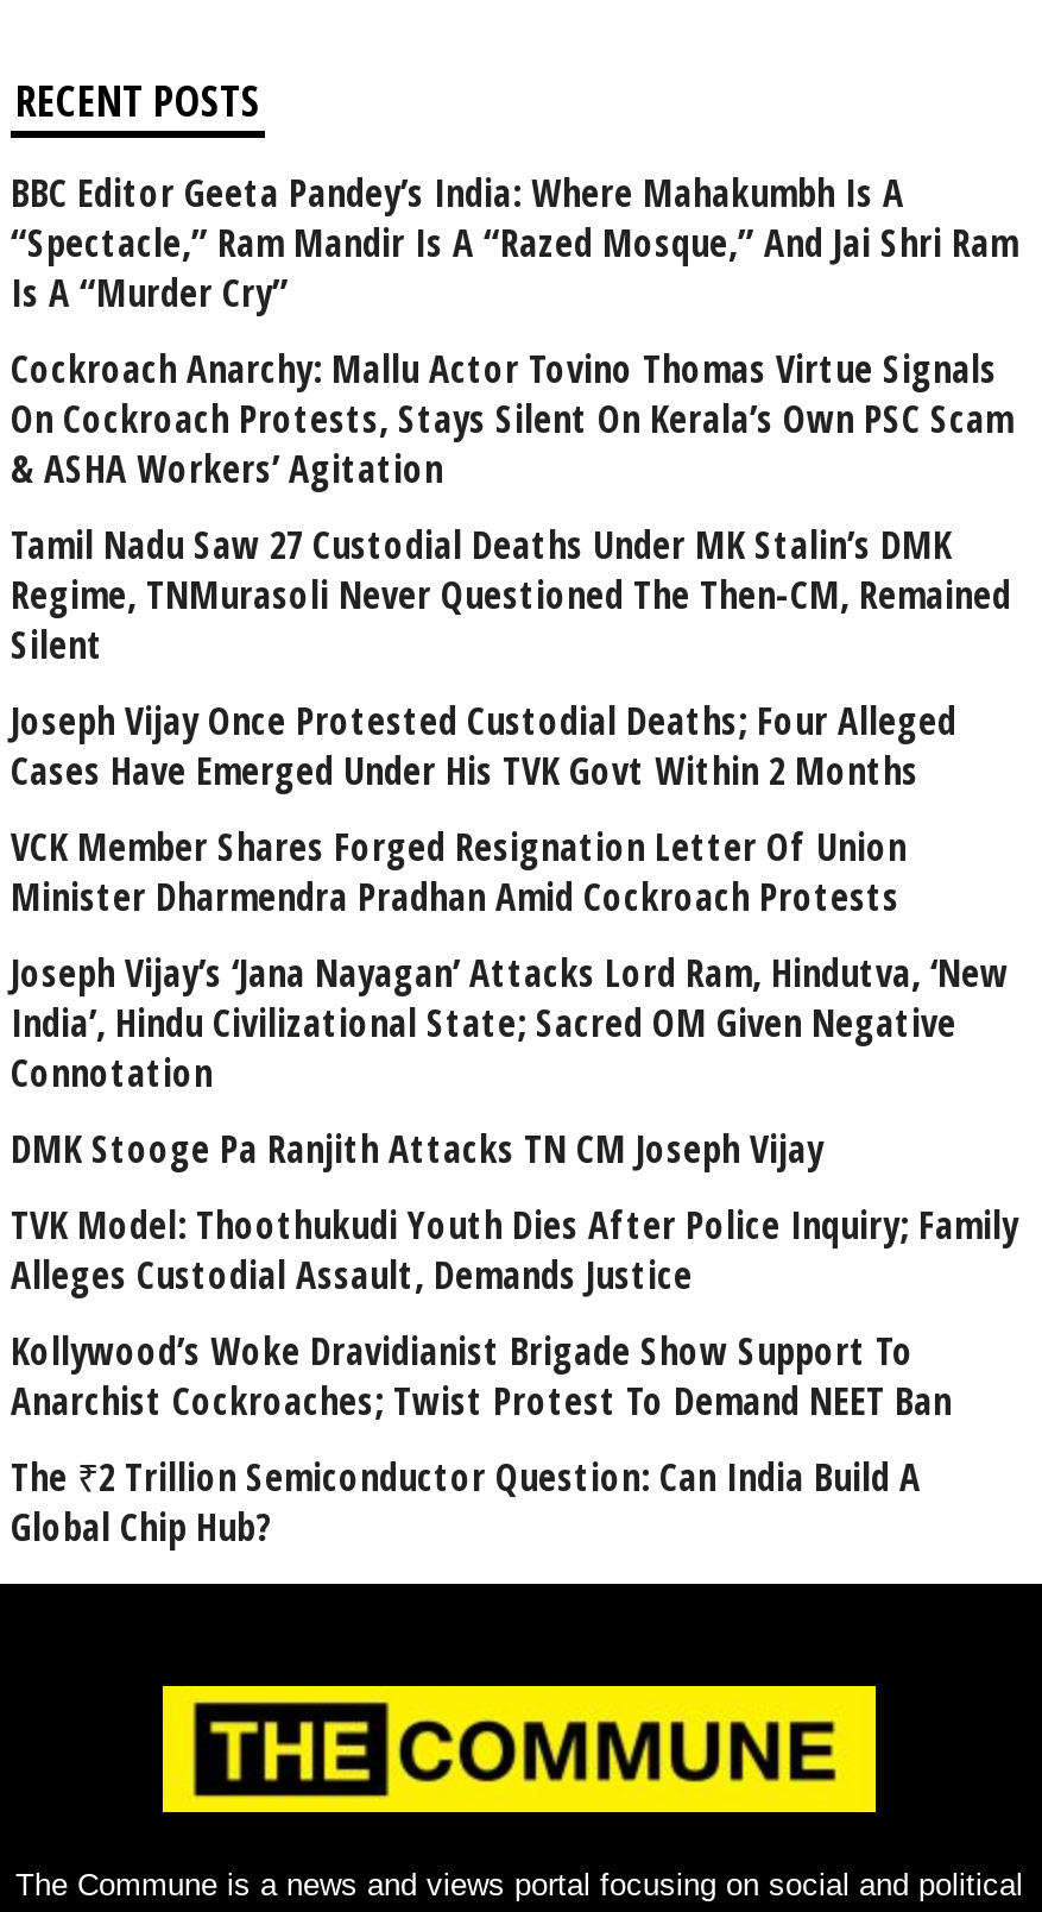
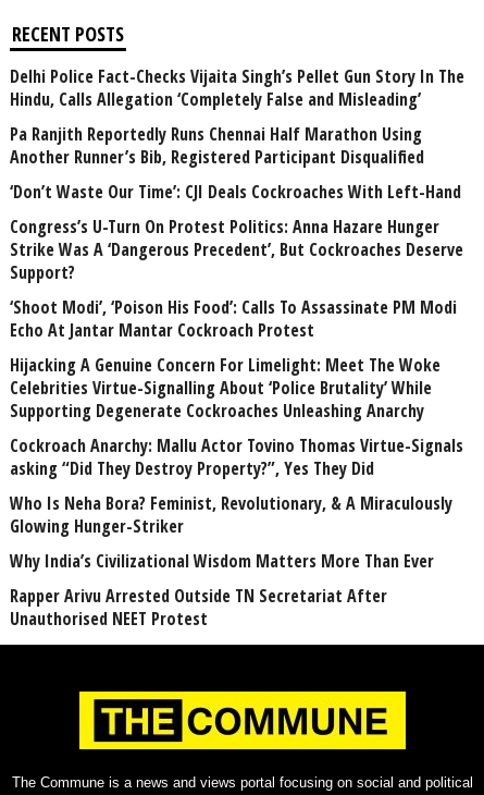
- BBC Editor Geeta Pandey’s India: Where Mahakumbh Is A
- “Spectacle,” Ram Mandir Is A “Razed Mosque,” And Jai Shri Ram
- Is A “Murder Cry”
+ Delhi Police Fact-Checks Vijaita Singh’s Pellet Gun Story In The
+ Hindu, Calls Allegation ‘Completely False and Misleading’

- Cockroach Anarchy: Mallu Actor Tovino Thomas Virtue Signals
- On Cockroach Protests, Stays Silent On Kerala’s Own PSC Scam
- & ASHA Workers’ Agitation
+ Pa Ranjith Reportedly Runs Chennai Half Marathon Using
+ Another Runner’s Bib, Registered Participant Disqualified

- Tamil Nadu Saw 27 Custodial Deaths Under MK Stalin’s DMK
- Regime, TNMurasoli Never Questioned The Then-CM, Remained
- Silent
+ ‘Don’t Waste Our Time’: CJI Deals Cockroaches With Left-Hand

- Joseph Vijay Once Protested Custodial Deaths; Four Alleged
- Cases Have Emerged Under His TVK Govt Within 2 Months
+ Congress’s U-Turn On Protest Politics: Anna Hazare Hunger
+ Strike Was A ‘Dangerous Precedent’, But Cockroaches Deserve
+ Support?

- VCK Member Shares Forged Resignation Letter Of Union
- Minister Dharmendra Pradhan Amid Cockroach Protests
+ ‘Shoot Modi’, ‘Poison His Food’: Calls To Assassinate PM Modi
+ Echo At Jantar Mantar Cockroach Protest

- Joseph Vijay’s ‘Jana Nayagan’ Attacks Lord Ram, Hindutva, ‘New
- India’, Hindu Civilizational State; Sacred OM Given Negative
- Connotation
+ Hijacking A Genuine Concern For Limelight: Meet The Woke
+ Celebrities Virtue-Signalling About ‘Police Brutality’ While
+ Supporting Degenerate Cockroaches Unleashing Anarchy

- DMK Stooge Pa Ranjith Attacks TN CM Joseph Vijay
+ Cockroach Anarchy: Mallu Actor Tovino Thomas Virtue-Signals
+ asking “Did They Destroy Property?”, Yes They Did

- TVK Model: Thoothukudi Youth Dies After Police Inquiry; Family
- Alleges Custodial Assault, Demands Justice
+ Who Is Neha Bora? Feminist, Revolutionary, & A Miraculously
+ Glowing Hunger-Striker

- Kollywood’s Woke Dravidianist Brigade Show Support To
- Anarchist Cockroaches; Twist Protest To Demand NEET Ban
+ Why India’s Civilizational Wisdom Matters More Than Ever

- The ₹2 Trillion Semiconductor Question: Can India Build A
- Global Chip Hub?
+ Rapper Arivu Arrested Outside TN Secretariat After
+ Unauthorised NEET Protest
